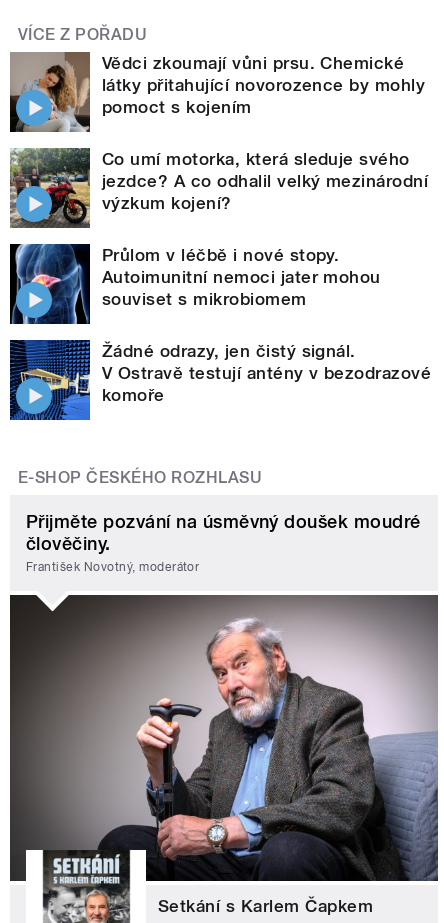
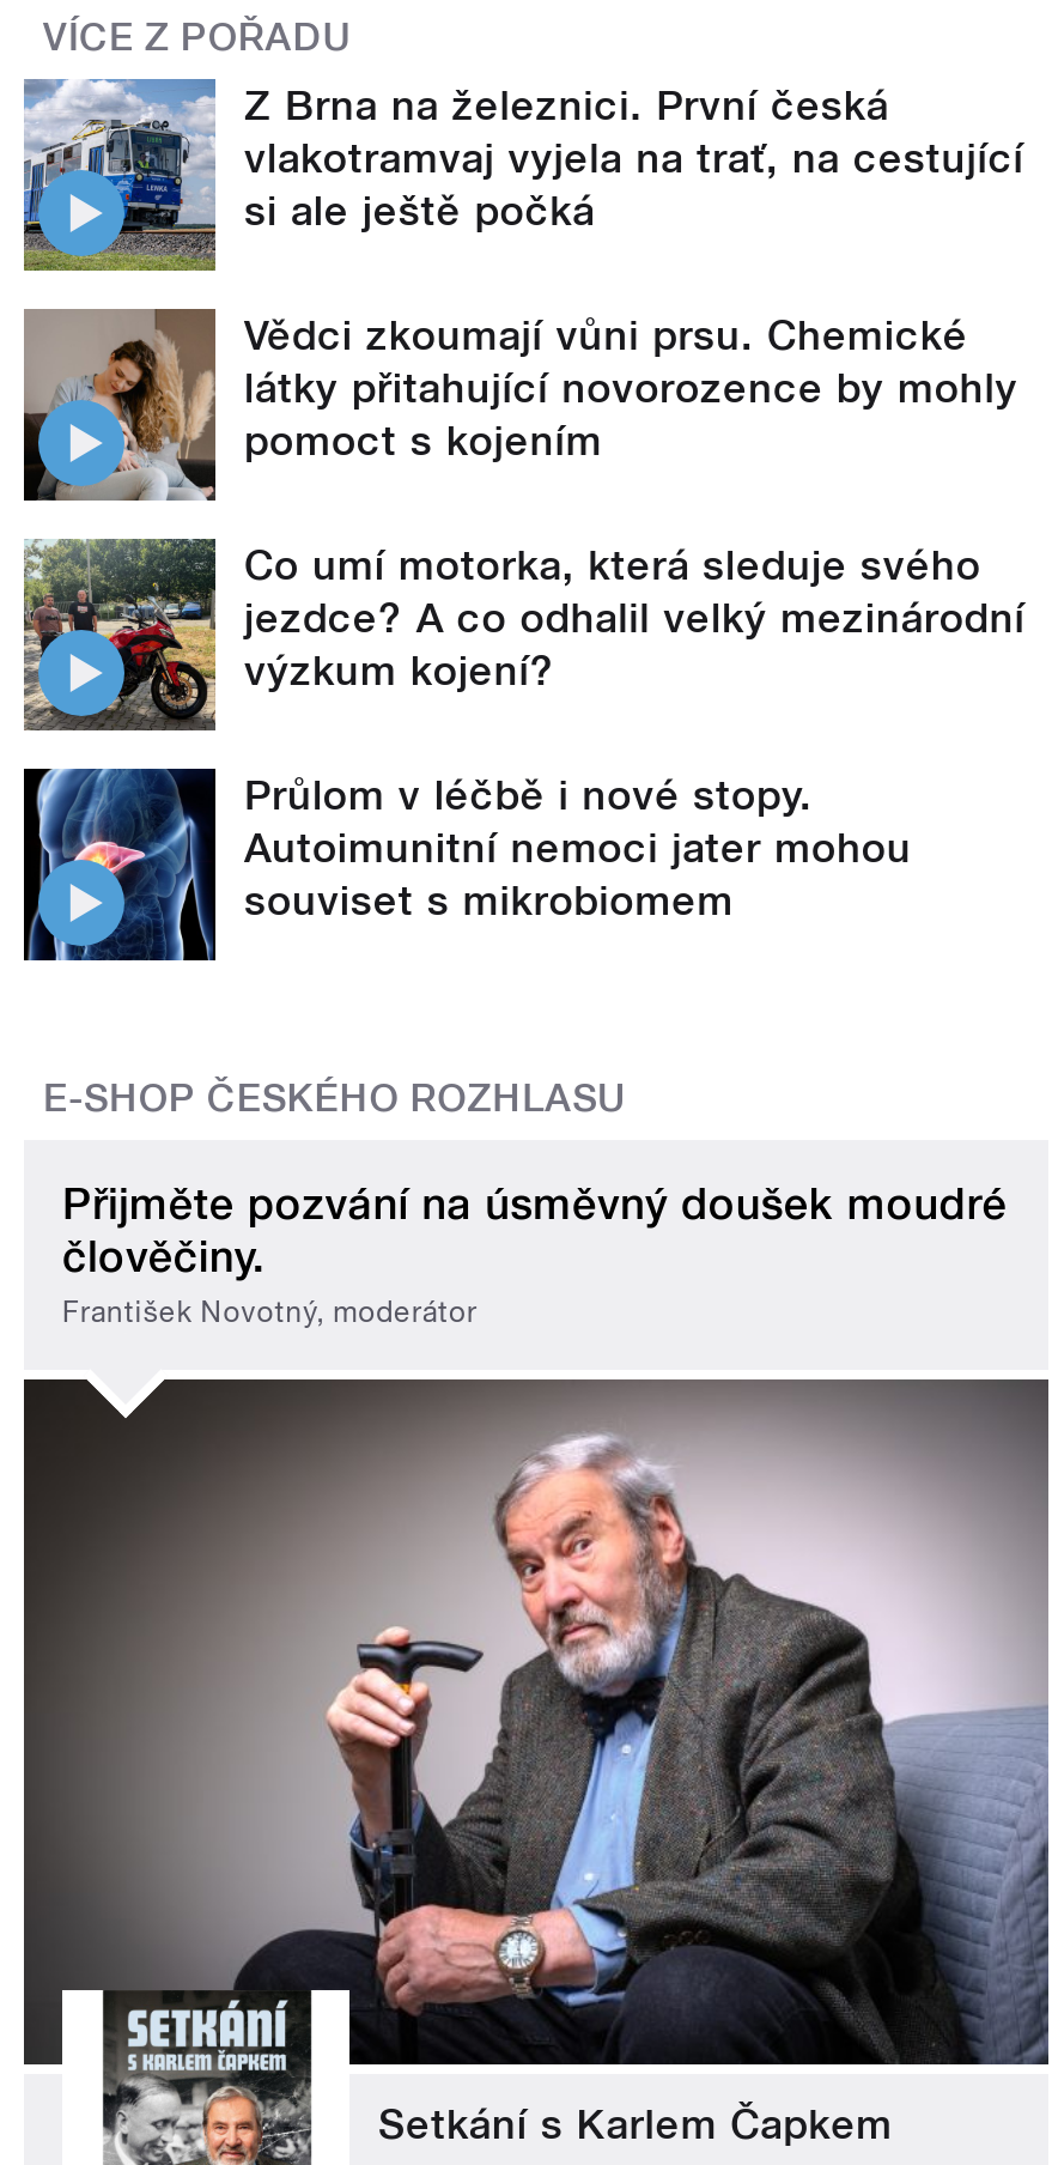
+ [image]
+ Z Brna na železnici. První česká
+ vlakotramvaj vyjela na trať, na cestující
+ si ale ještě počká

moved down: [image] | Vědci zkoumají vůni prsu. Chemické | látky přitahující novorozence by mohly | ... | Autoimunitní nemoci jater mohou | souviset s mikrobiomem

- [image]
- Žádné odrazy, jen čistý signál.
- V Ostravě testují antény v bezodrazové
- komoře
